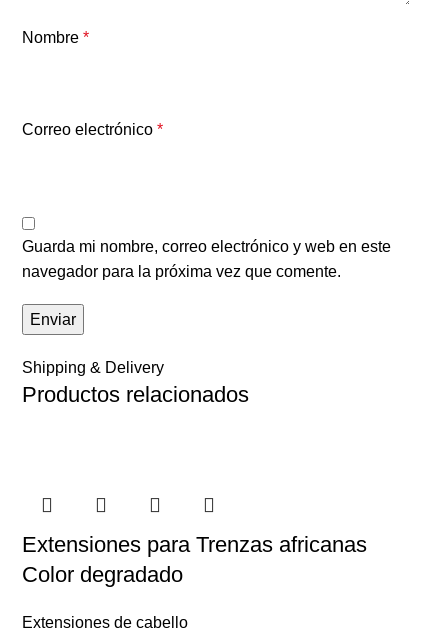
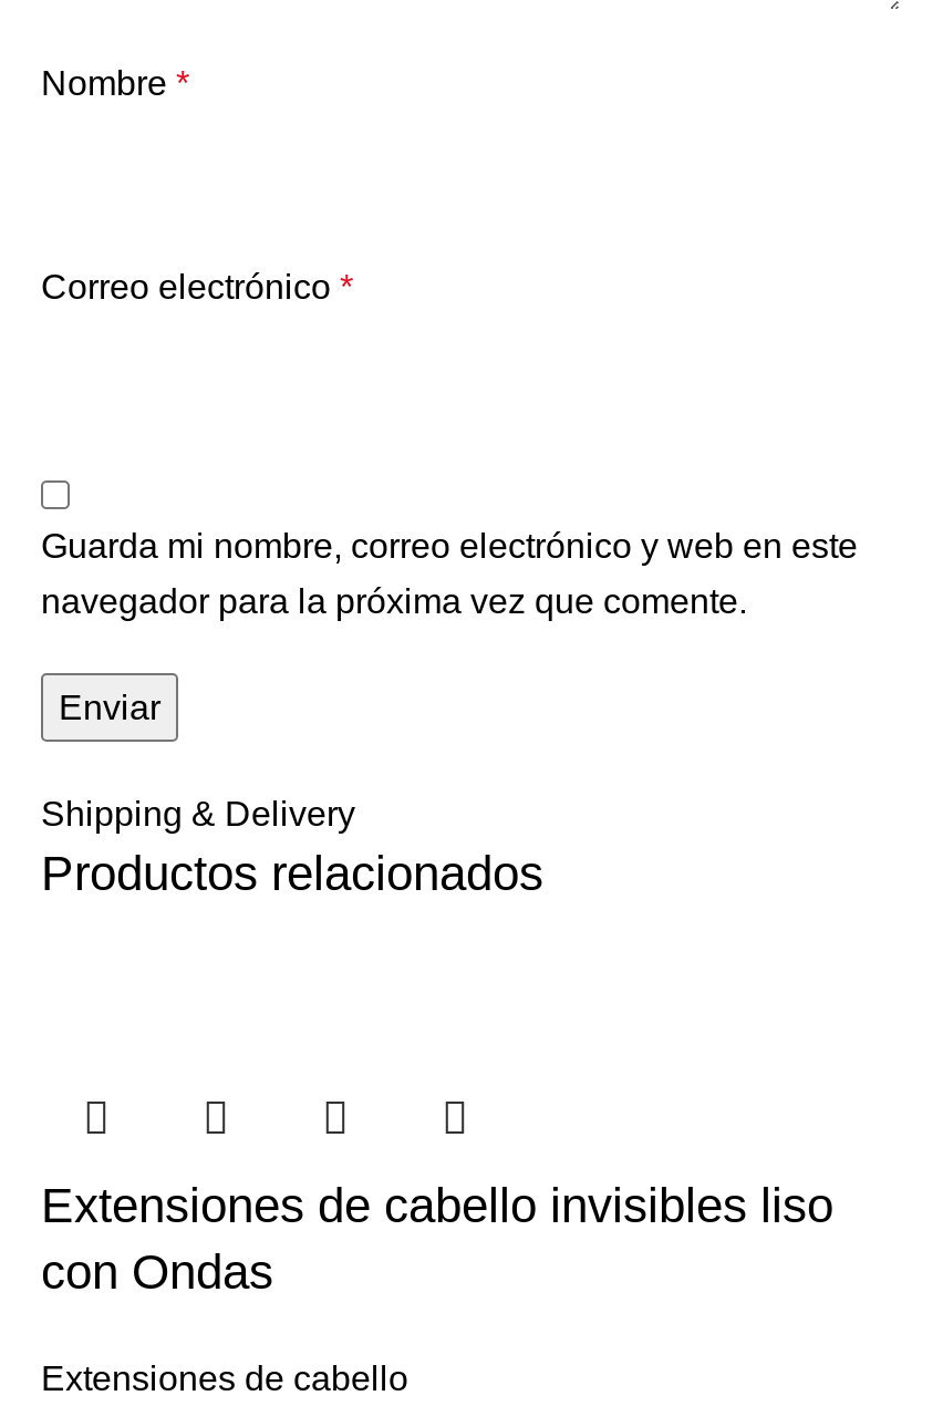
- Extensiones para Trenzas africanas
- Color degradado
+ Extensiones de cabello invisibles liso
+ con Ondas
